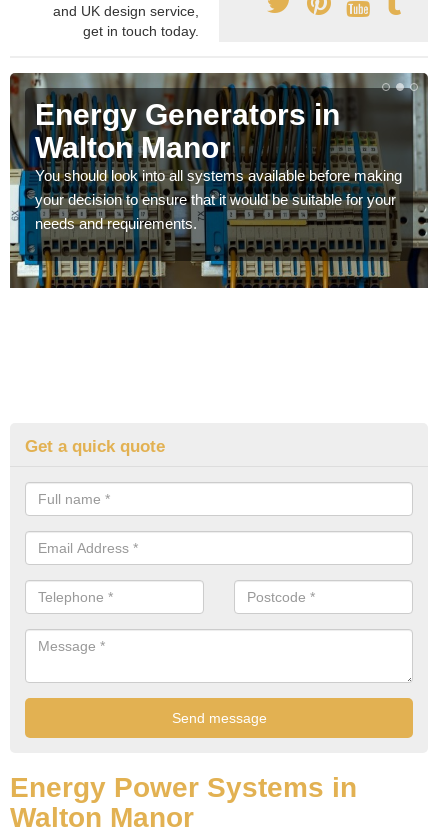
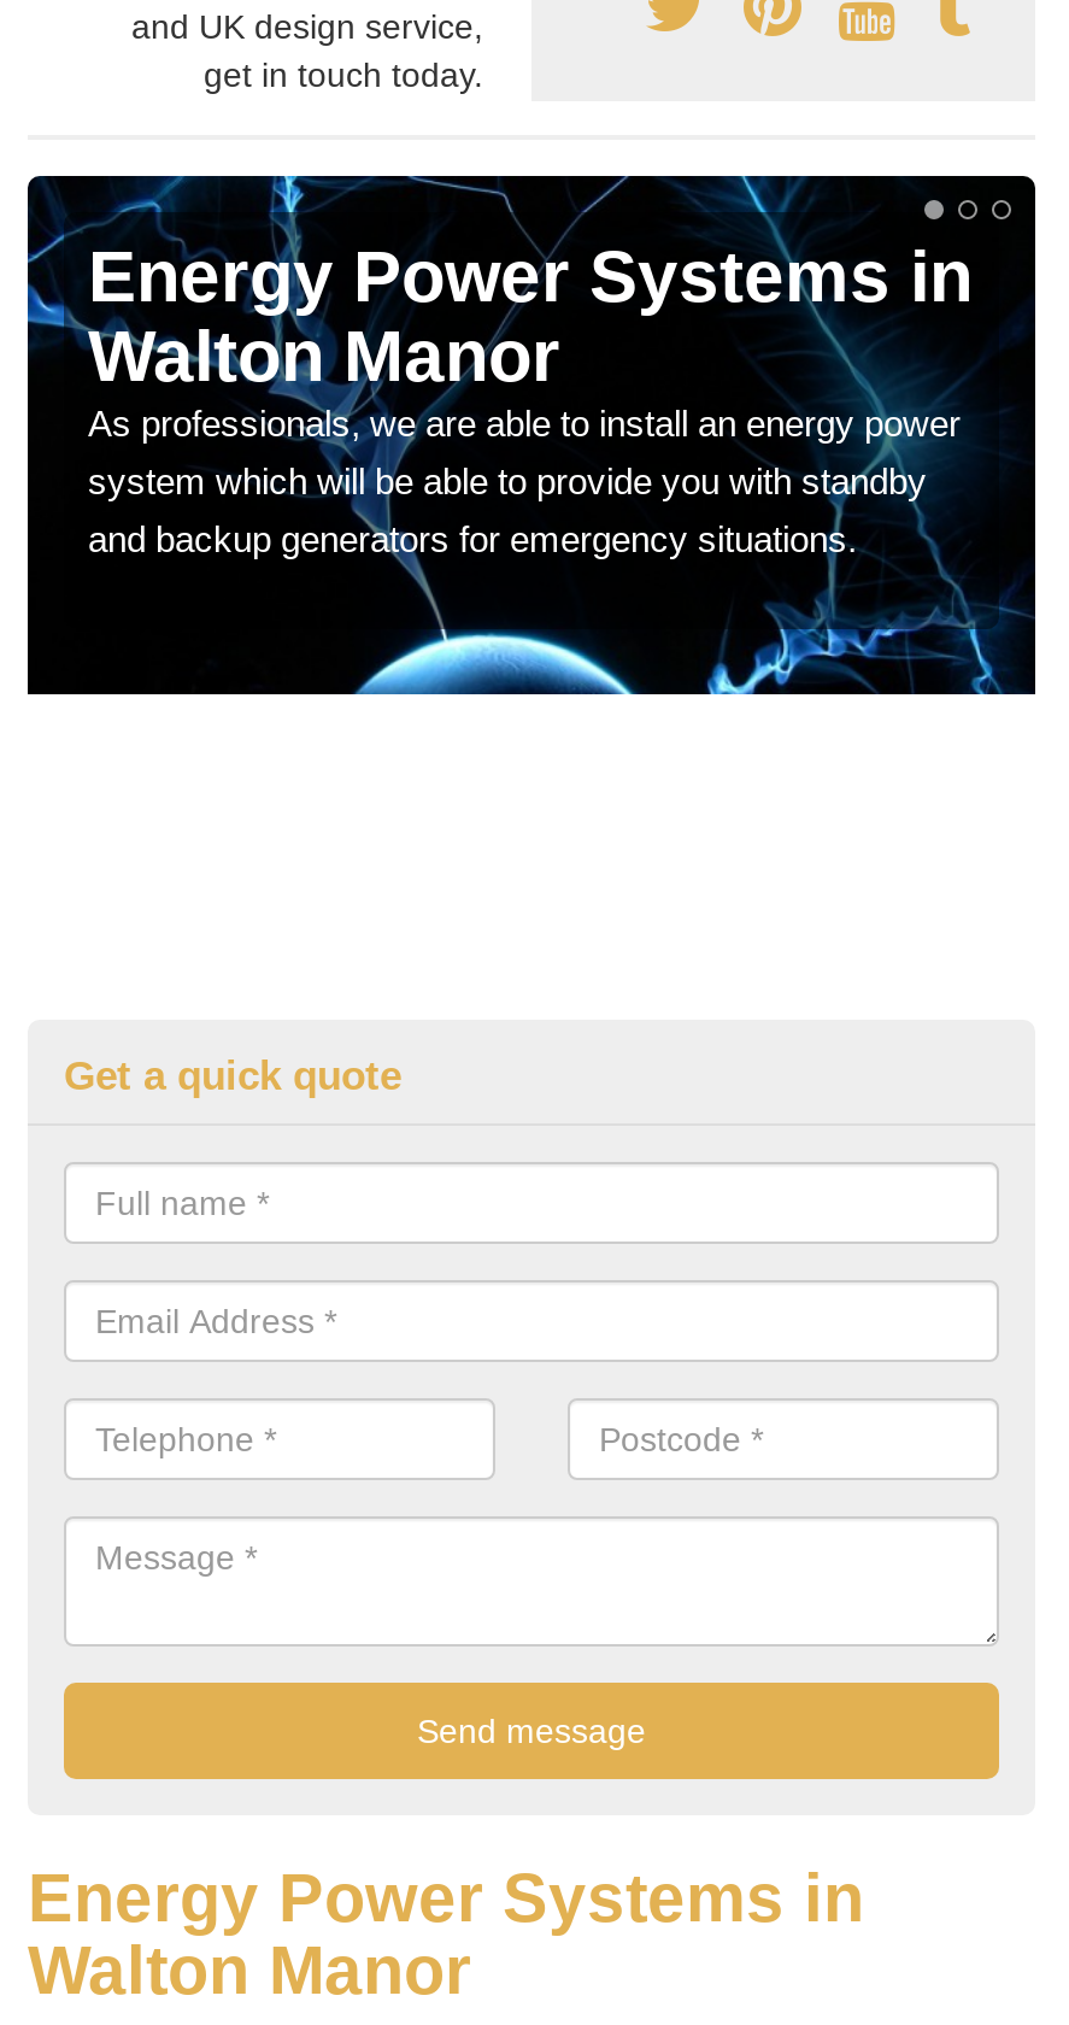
- [image]
- Energy Generators in
+ [image]
+ Energy Power Systems in

- You should look into all systems available before making
- your decision to ensure that it would be suitable for your
- needs and requirements.
+ As professionals, we are able to install an energy power
+ system which will be able to provide you with standby
+ and backup generators for emergency situations.
